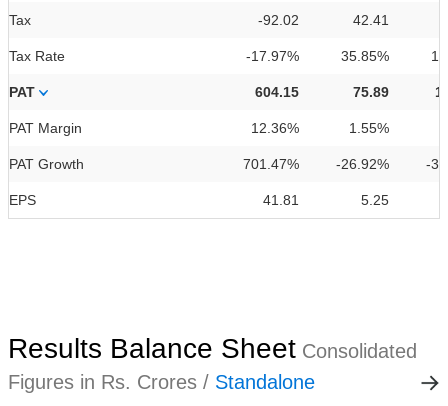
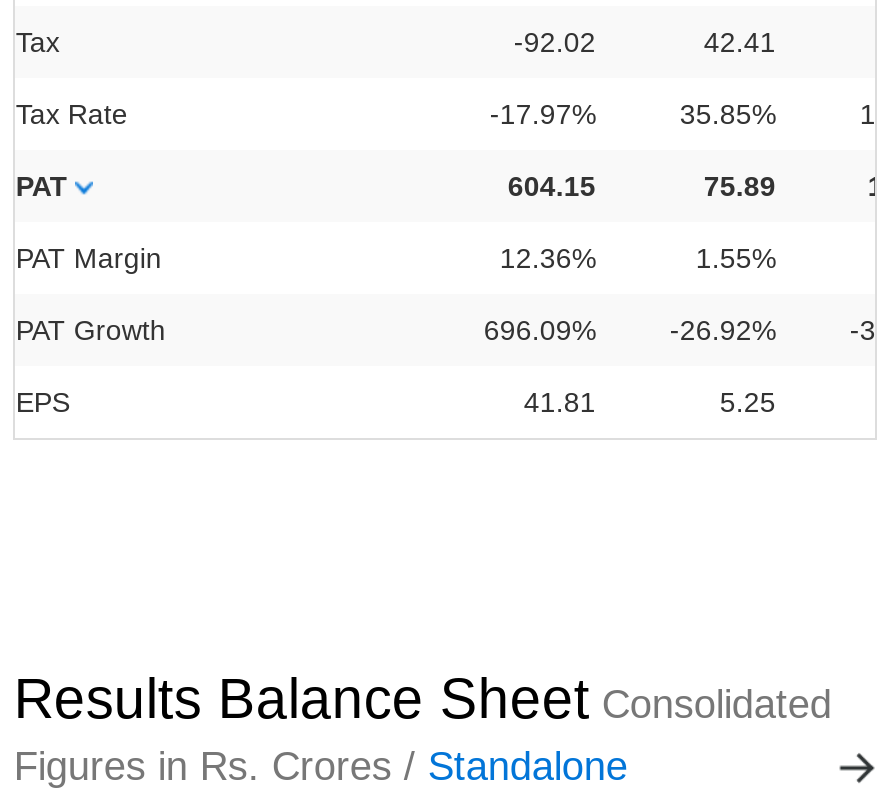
- 701.47%
+ 696.09%
